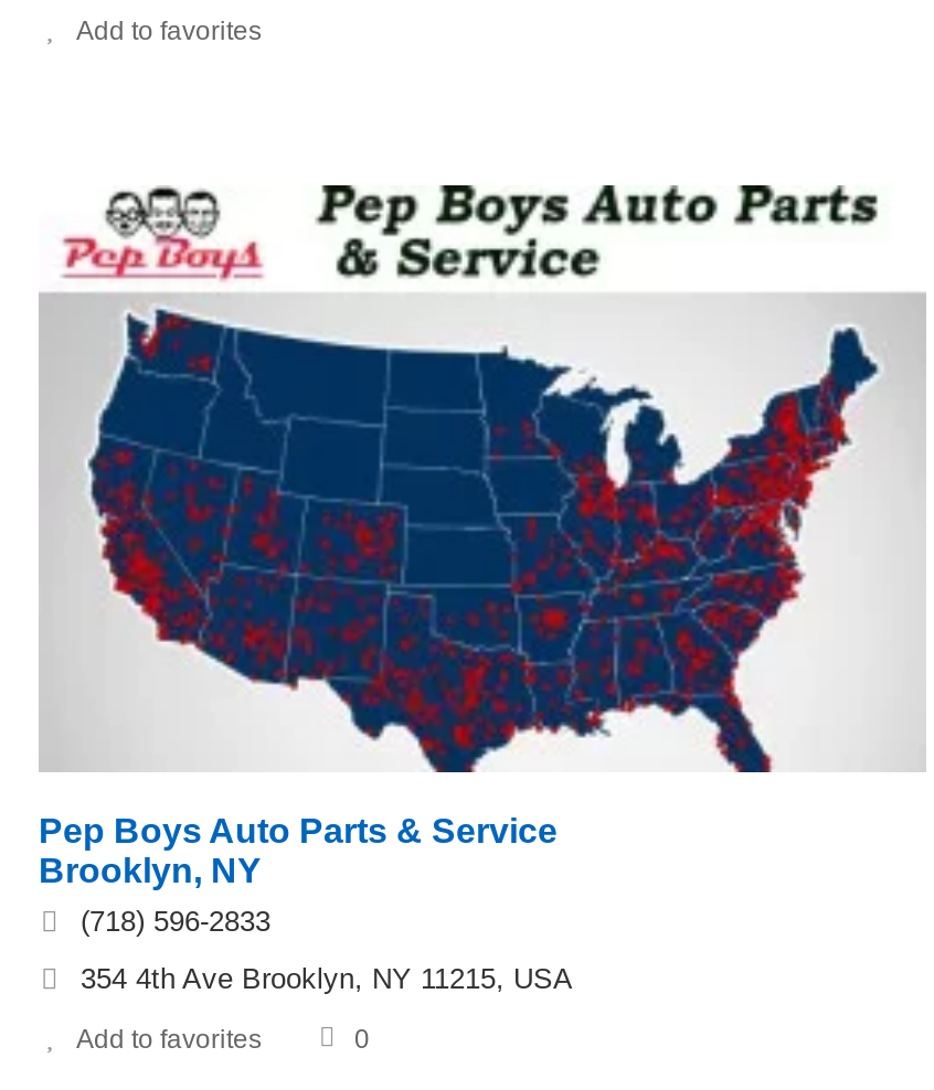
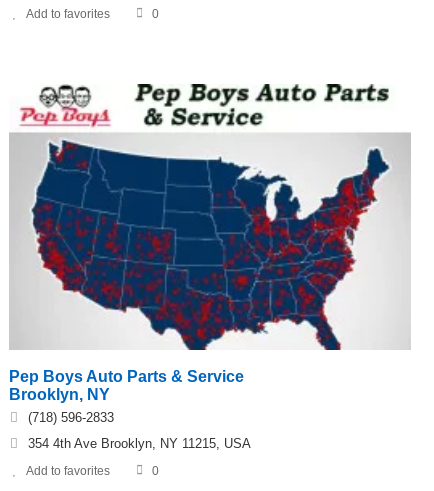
+ 0
